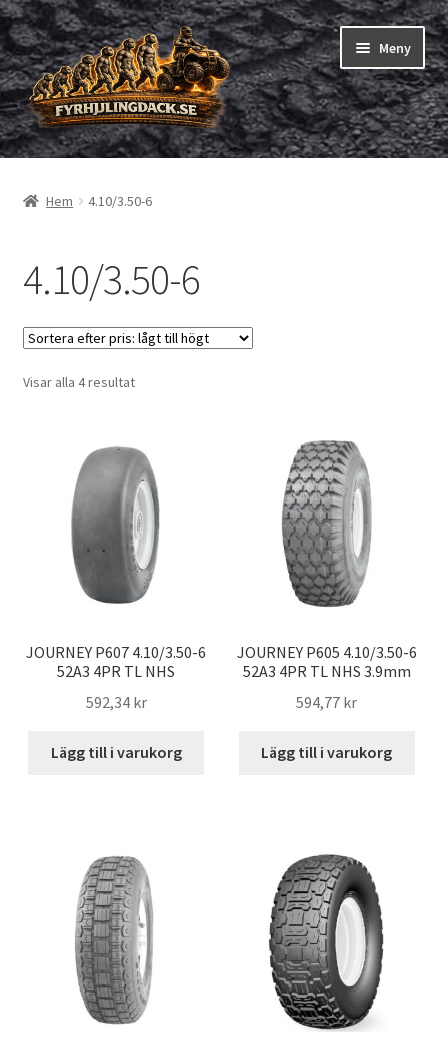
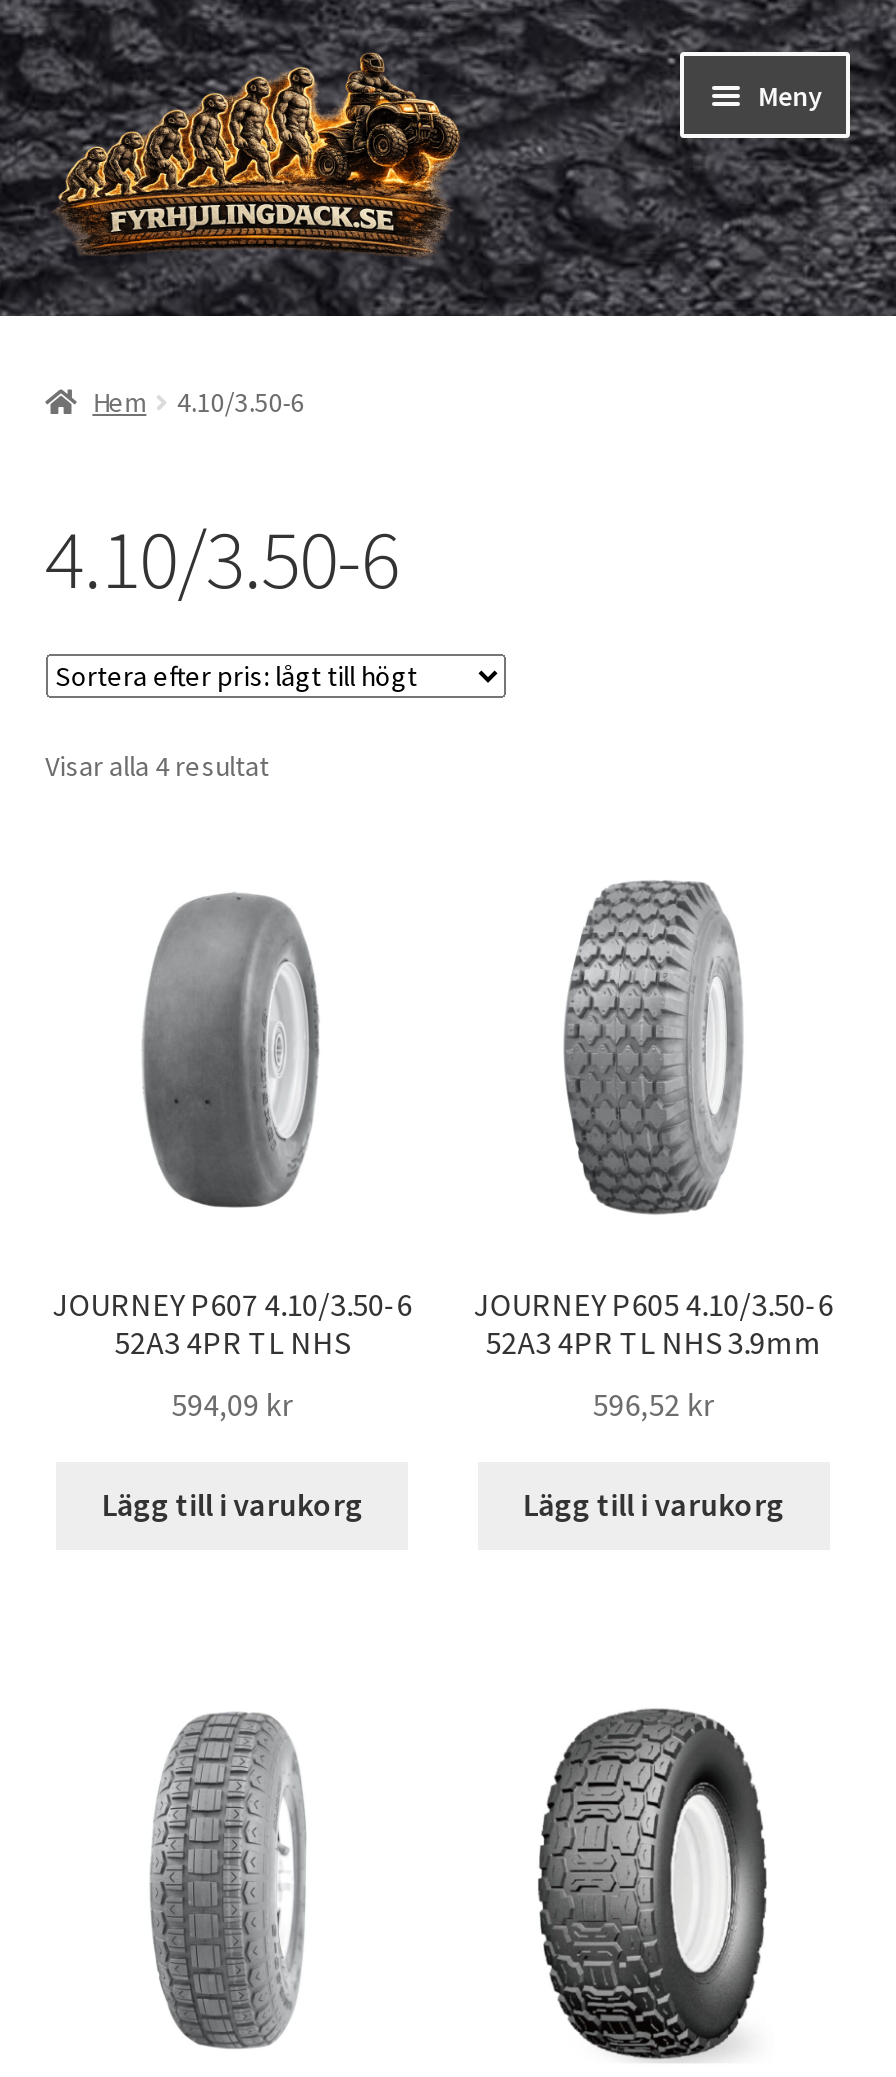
- 592,34 kr
+ 594,09 kr

- 594,77 kr
+ 596,52 kr
